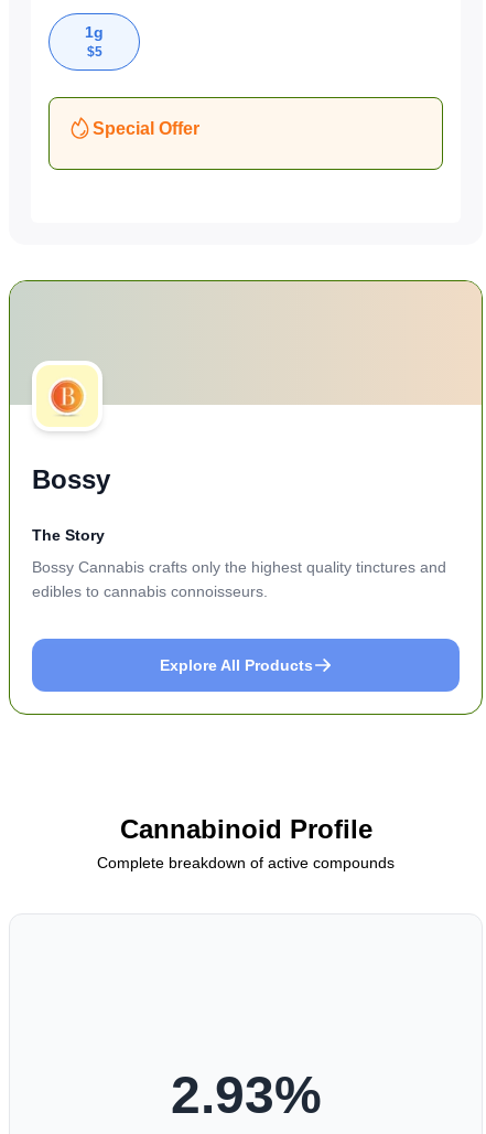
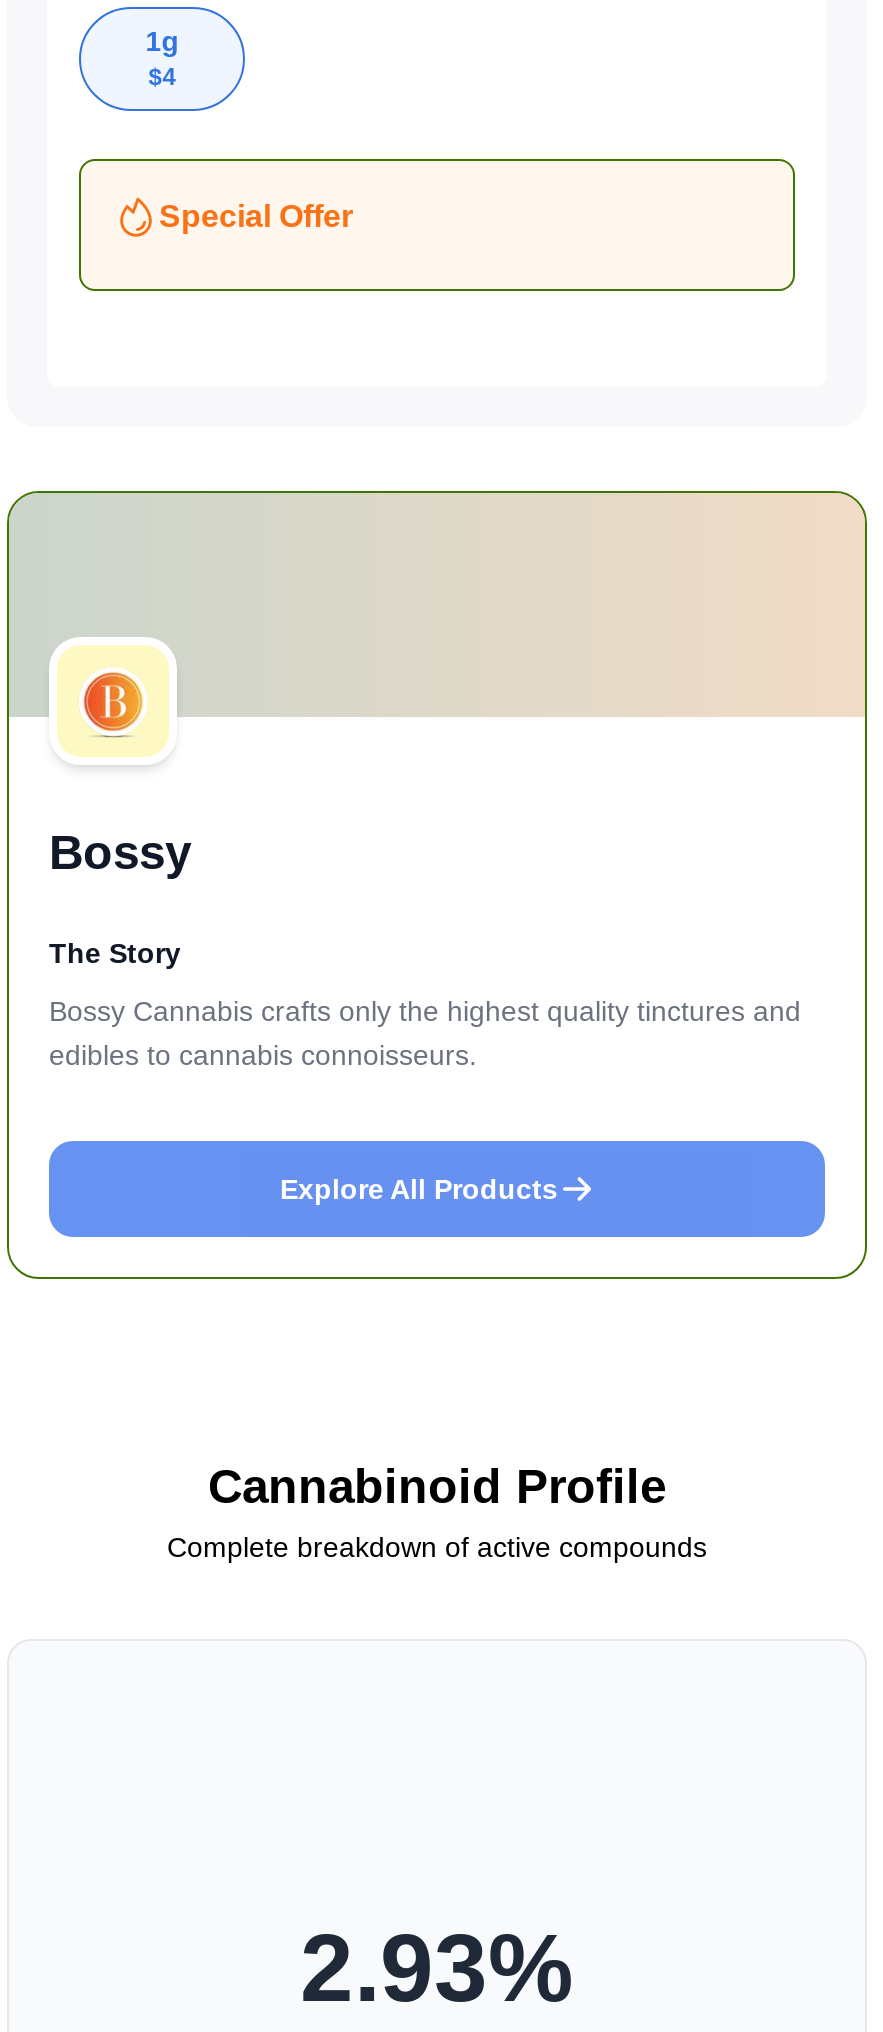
- $5
+ $4
